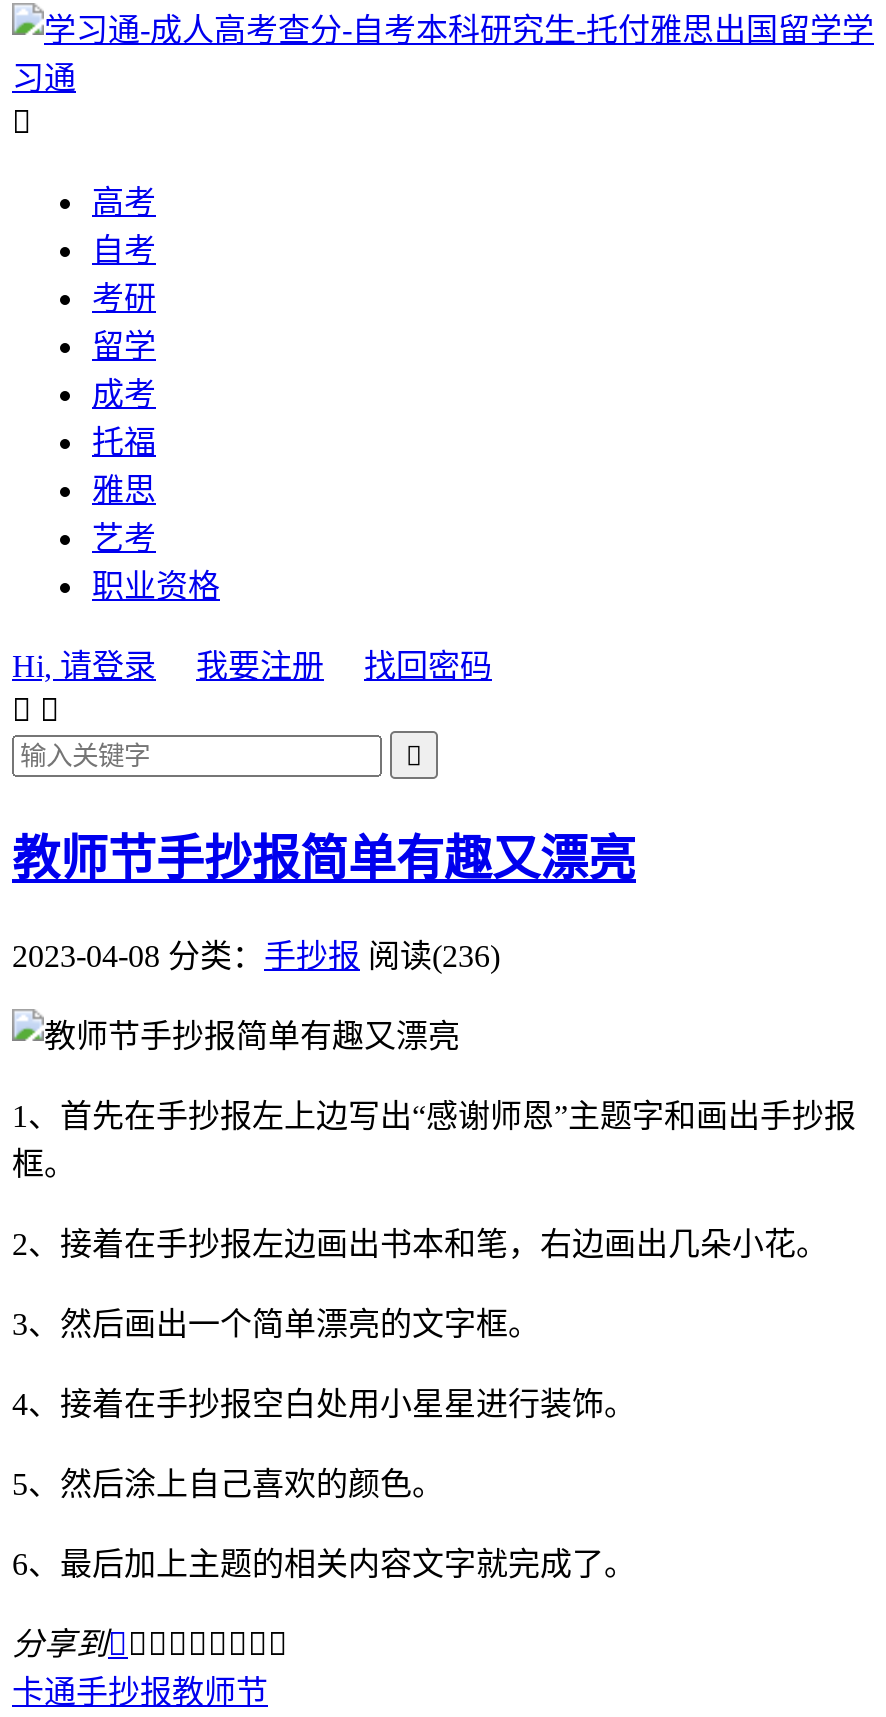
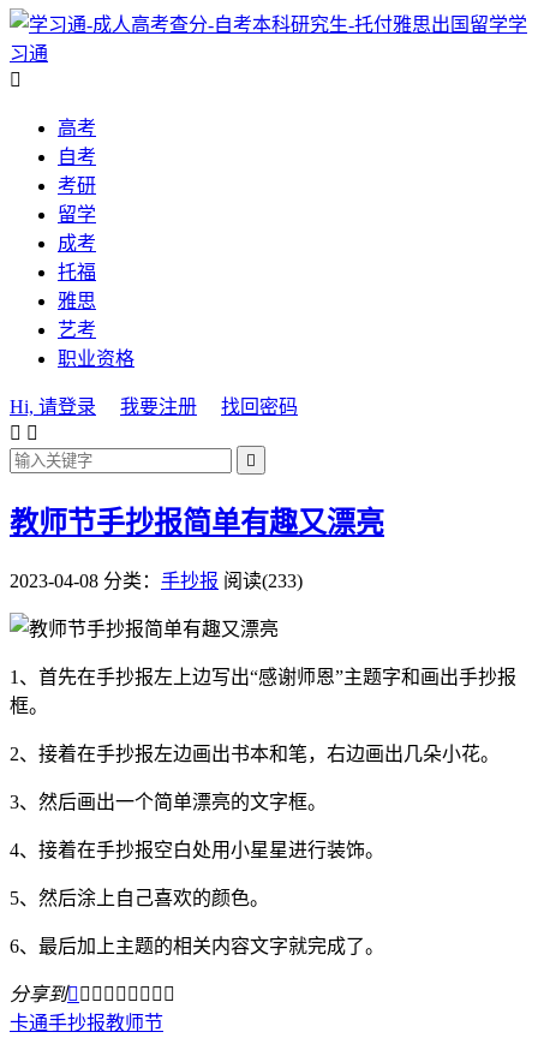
- 2023-04-08 分类：手抄报 阅读(236)
+ 2023-04-08 分类：手抄报 阅读(233)
